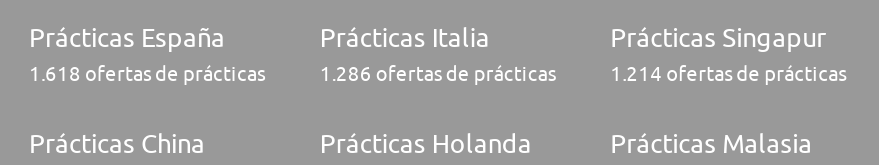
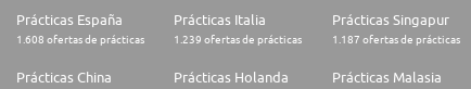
- 1.618 ofertas de prácticas
+ 1.608 ofertas de prácticas

- 1.286 ofertas de prácticas
+ 1.239 ofertas de prácticas

- 1.214 ofertas de prácticas
+ 1.187 ofertas de prácticas
